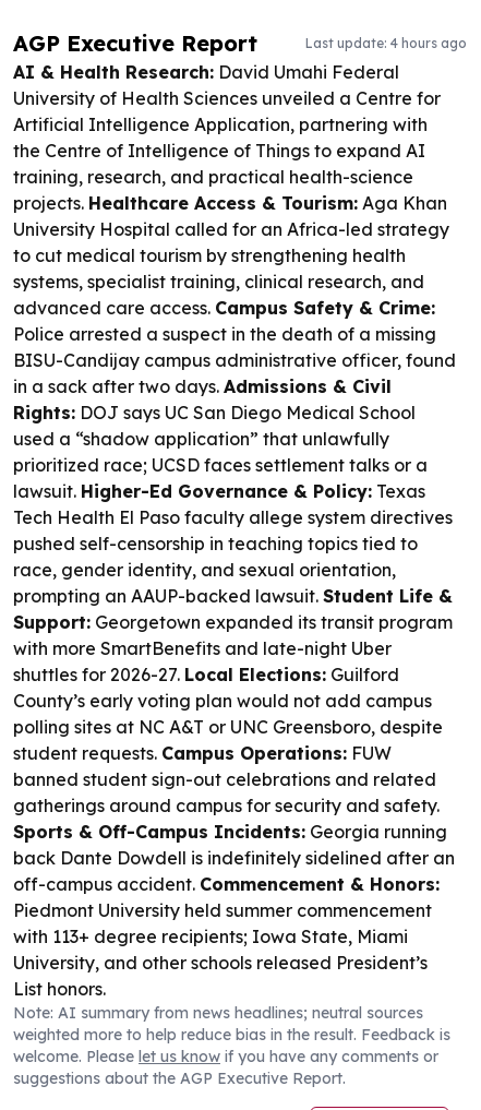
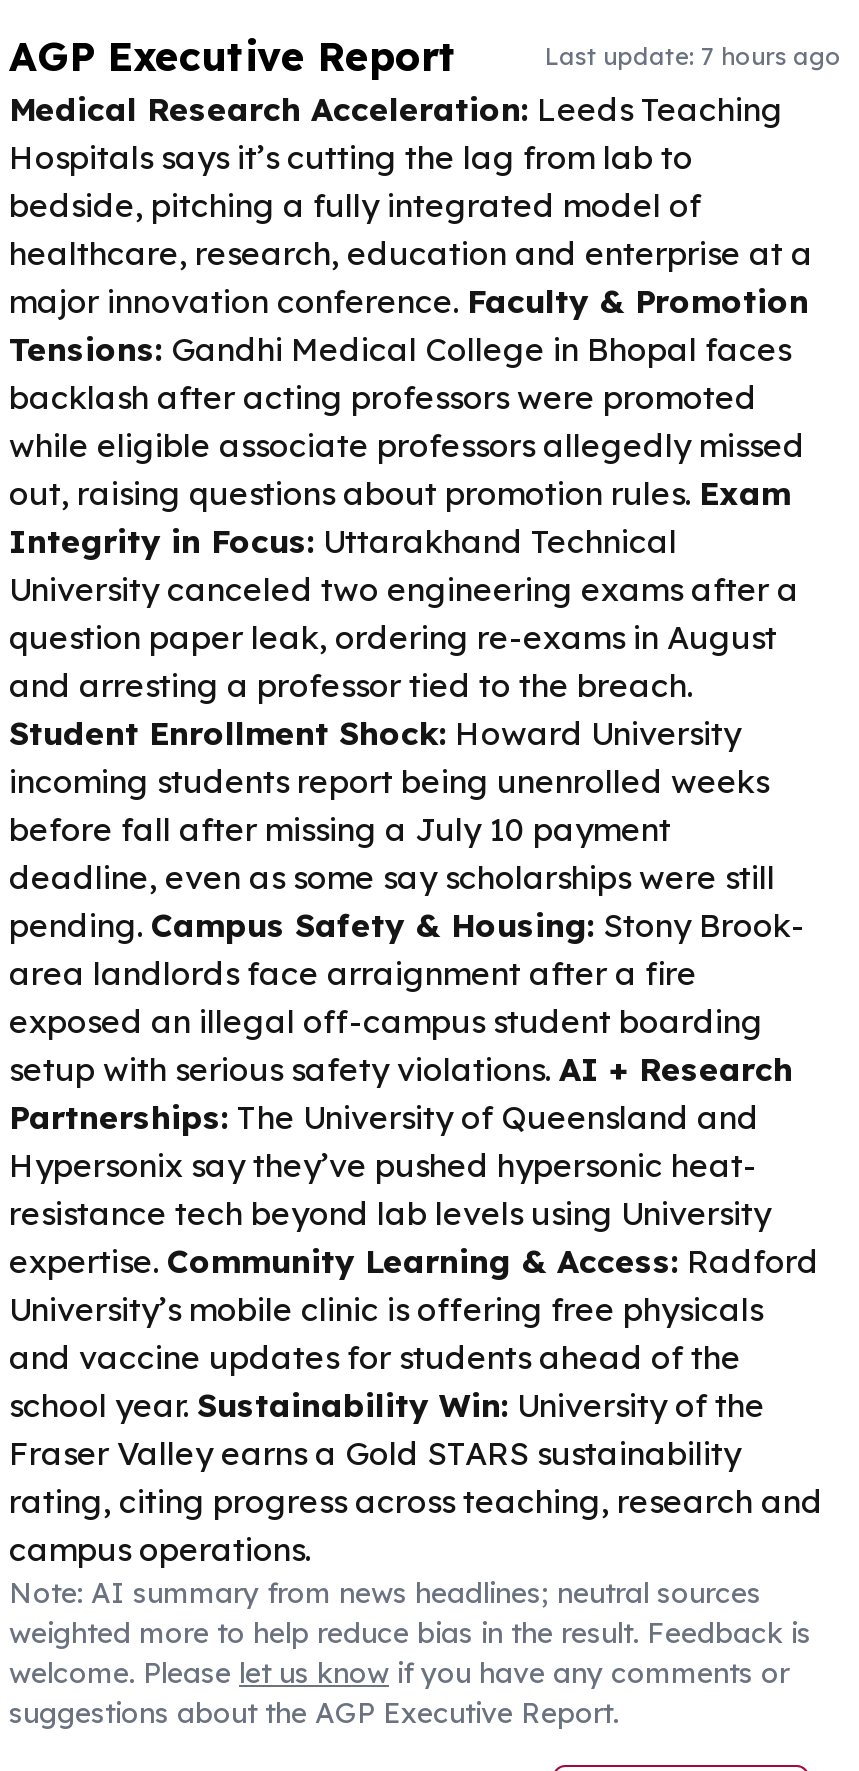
- Last update: 4 hours ago
- AI & Health Research: David Umahi Federal
- University of Health Sciences unveiled a Centre for
- Artificial Intelligence Application, partnering with
- the Centre of Intelligence of Things to expand AI
- training, research, and practical health-science
- projects. Healthcare Access & Tourism: Aga Khan
- University Hospital called for an Africa-led strategy
- to cut medical tourism by strengthening health
- systems, specialist training, clinical research, and
- advanced care access. Campus Safety & Crime:
- Police arrested a suspect in the death of a missing
- BISU-Candijay campus administrative officer, found
- in a sack after two days. Admissions & Civil
- Rights: DOJ says UC San Diego Medical School
- used a “shadow application” that unlawfully
- prioritized race; UCSD faces settlement talks or a
- lawsuit. Higher-Ed Governance & Policy: Texas
- Tech Health El Paso faculty allege system directives
- pushed self-censorship in teaching topics tied to
- race, gender identity, and sexual orientation,
- prompting an AAUP-backed lawsuit. Student Life &
- Support: Georgetown expanded its transit program
- with more SmartBenefits and late-night Uber
- shuttles for 2026-27. Local Elections: Guilford
- County’s early voting plan would not add campus
- polling sites at NC A&T or UNC Greensboro, despite
- student requests. Campus Operations: FUW
- banned student sign-out celebrations and related
- gatherings around campus for security and safety.
- Sports & Off-Campus Incidents: Georgia running
- back Dante Dowdell is indefinitely sidelined after an
- off-campus accident. Commencement & Honors:
- Piedmont University held summer commencement
- with 113+ degree recipients; Iowa State, Miami
- University, and other schools released President’s
- List honors.
+ Last update: 7 hours ago
+ Medical Research Acceleration: Leeds Teaching
+ Hospitals says it’s cutting the lag from lab to
+ bedside, pitching a fully integrated model of
+ healthcare, research, education and enterprise at a
+ major innovation conference. Faculty & Promotion
+ Tensions: Gandhi Medical College in Bhopal faces
+ backlash after acting professors were promoted
+ while eligible associate professors allegedly missed
+ out, raising questions about promotion rules. Exam
+ Integrity in Focus: Uttarakhand Technical
+ University canceled two engineering exams after a
+ question paper leak, ordering re-exams in August
+ and arresting a professor tied to the breach.
+ Student Enrollment Shock: Howard University
+ incoming students report being unenrolled weeks
+ before fall after missing a July 10 payment
+ deadline, even as some say scholarships were still
+ pending. Campus Safety & Housing: Stony Brook-
+ area landlords face arraignment after a fire
+ exposed an illegal off-campus student boarding
+ setup with serious safety violations. AI + Research
+ Partnerships: The University of Queensland and
+ Hypersonix say they’ve pushed hypersonic heat-
+ resistance tech beyond lab levels using University
+ expertise. Community Learning & Access: Radford
+ University’s mobile clinic is offering free physicals
+ and vaccine updates for students ahead of the
+ school year. Sustainability Win: University of the
+ Fraser Valley earns a Gold STARS sustainability
+ rating, citing progress across teaching, research and
+ campus operations.
